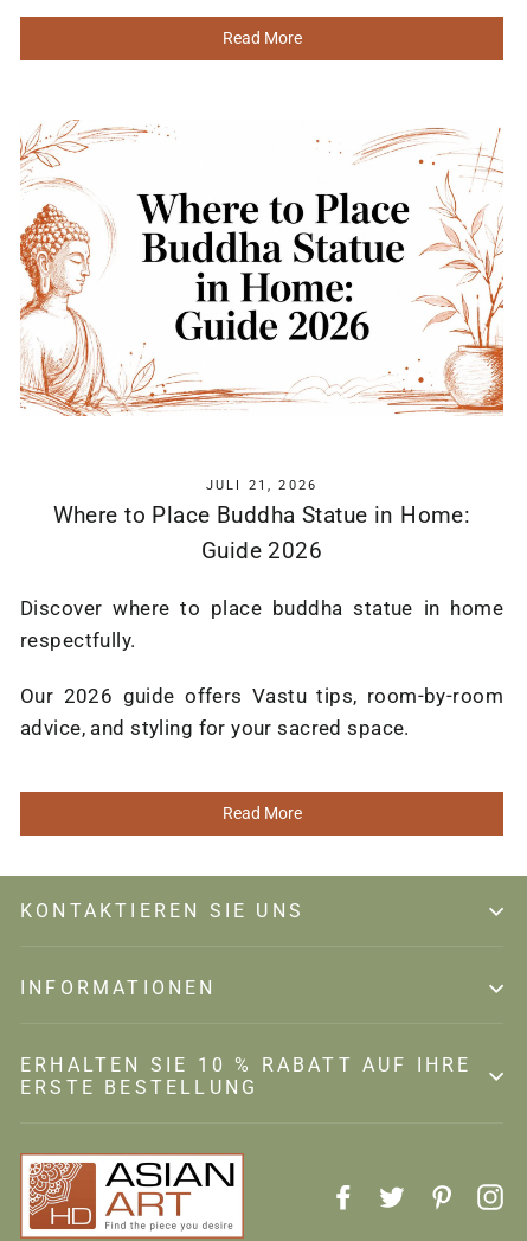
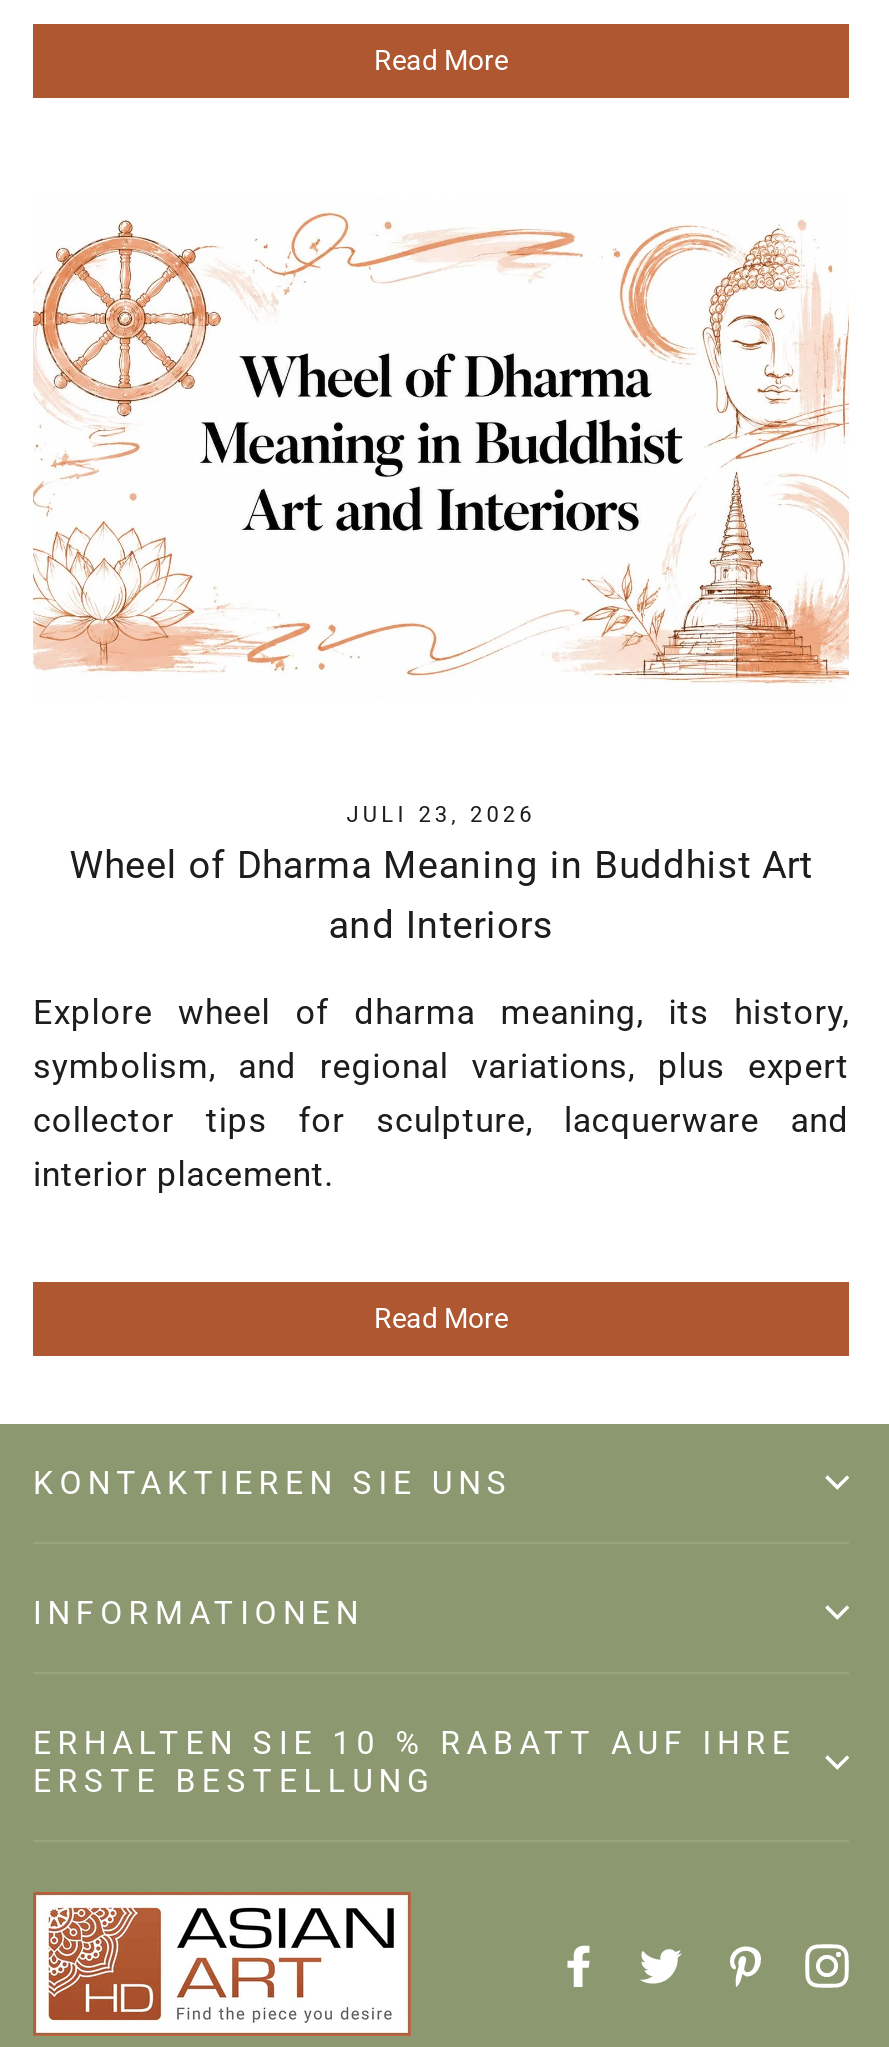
- [image]
+ [image]

- JULI 21, 2026
- Where to Place Buddha Statue in Home:
- Guide 2026
- Discover where to place buddha statue in home
- respectfully.
- Our 2026 guide offers Vastu tips, room-by-room
- advice, and styling for your sacred space.
+ JULI 23, 2026
+ Wheel of Dharma Meaning in Buddhist Art
+ and Interiors
+ Explore wheel of dharma meaning, its history,
+ symbolism, and regional variations, plus expert
+ collector tips for sculpture, lacquerware and
+ interior placement.
